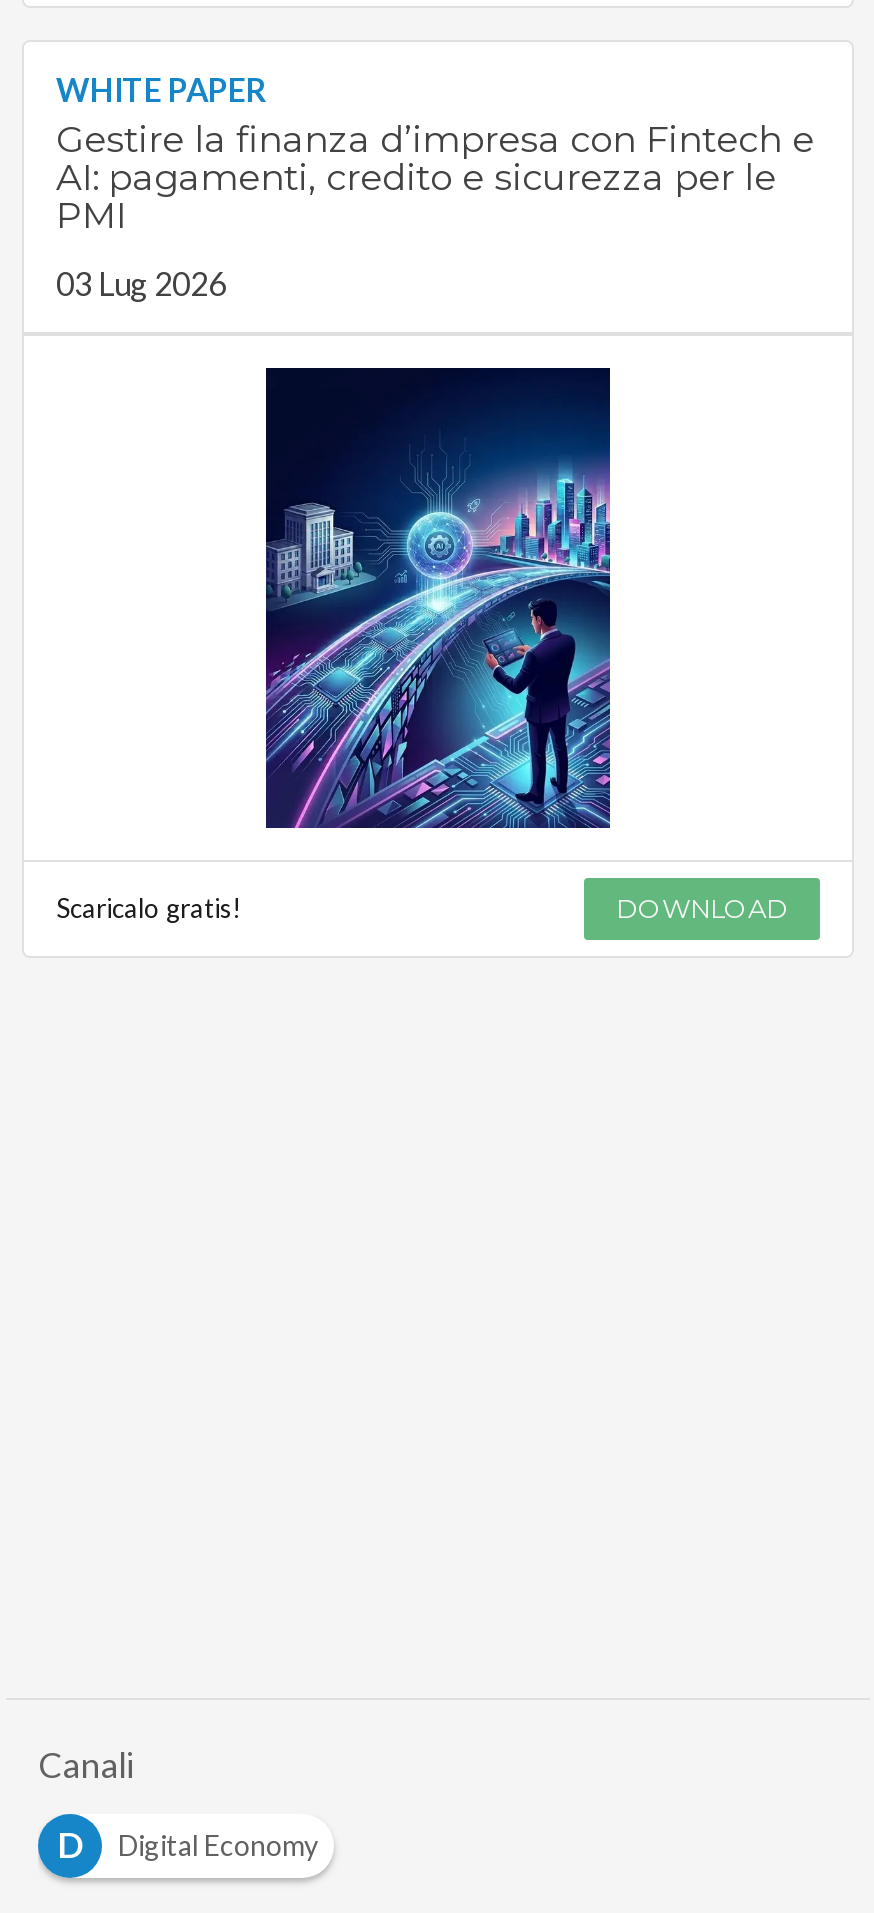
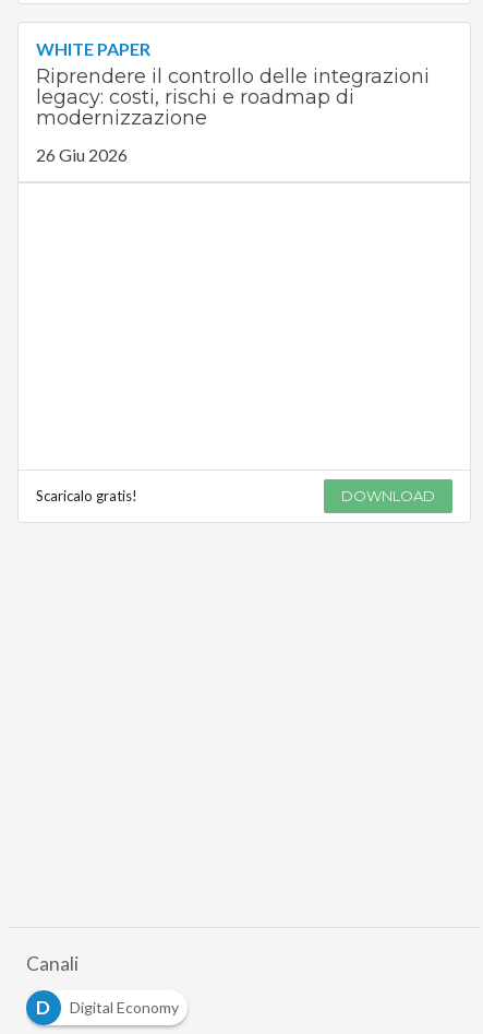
- Gestire la finanza d’impresa con Fintech e
- AI: pagamenti, credito e sicurezza per le
- PMI
+ Riprendere il controllo delle integrazioni
+ legacy: costi, rischi e roadmap di
+ modernizzazione

- 03 Lug 2026
+ 26 Giu 2026

- [image]
